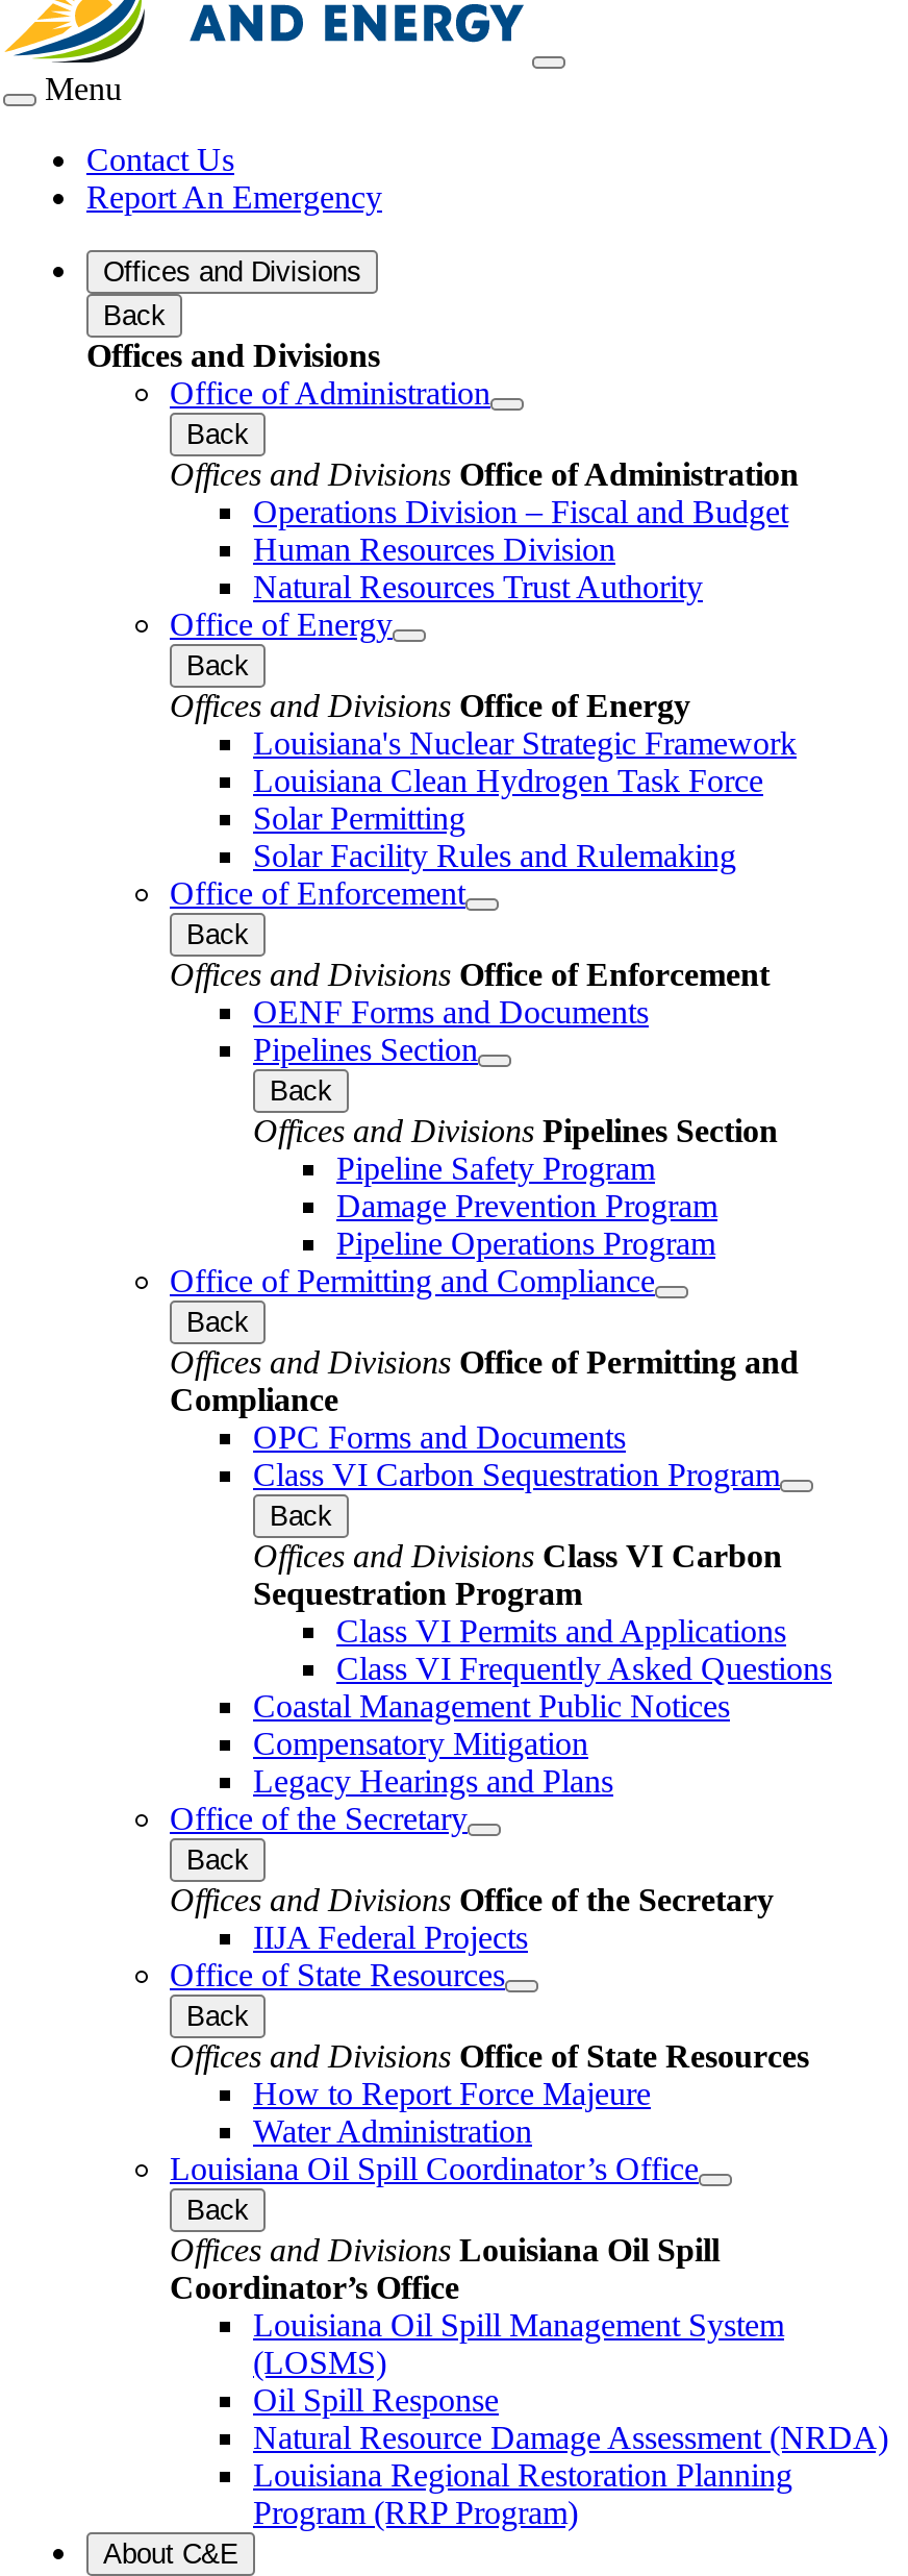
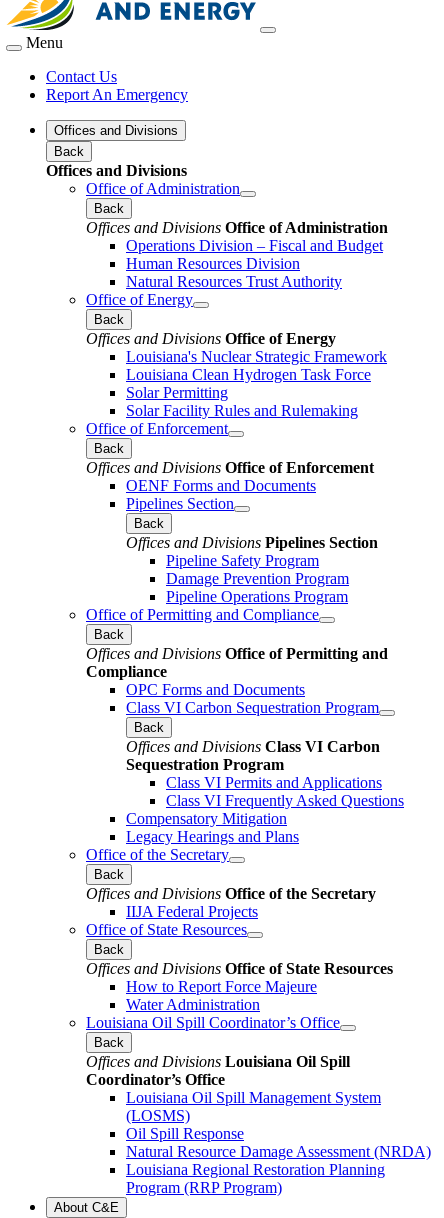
- Coastal Management Public Notices
